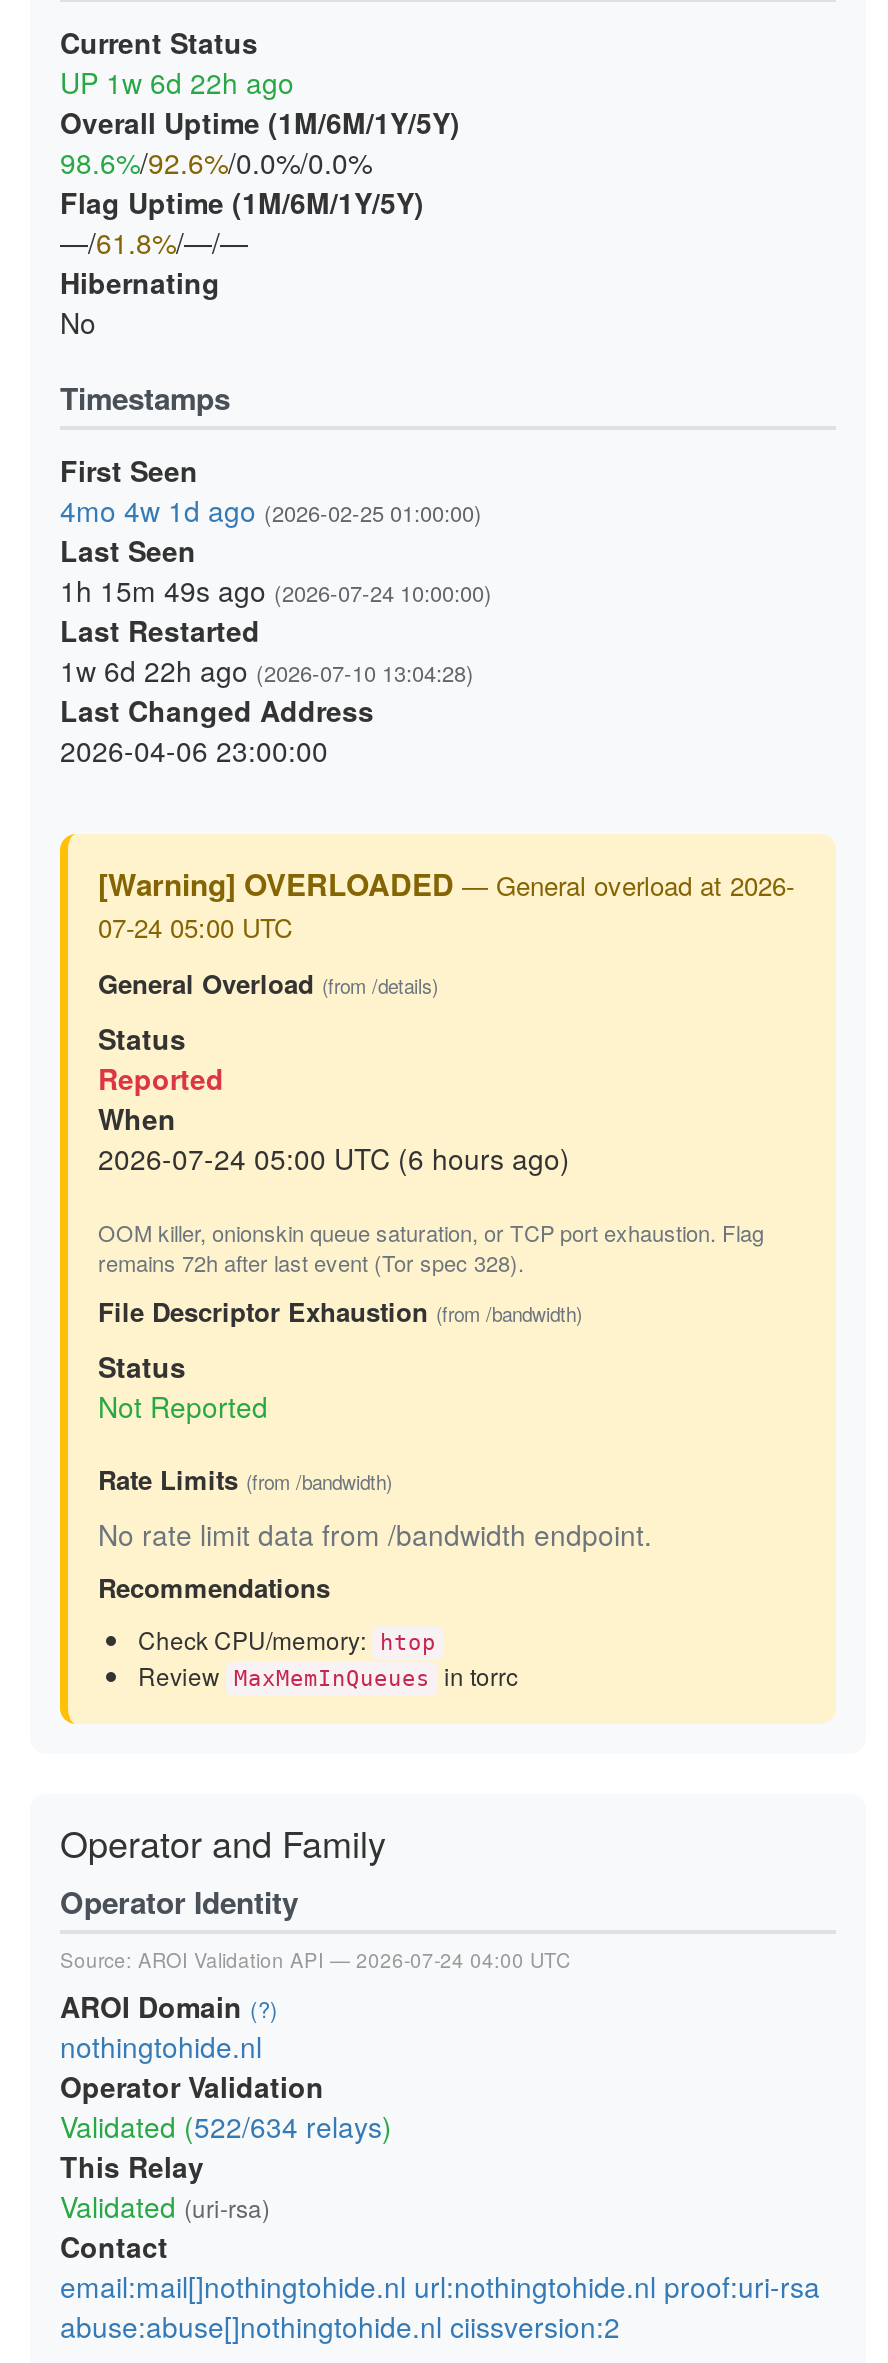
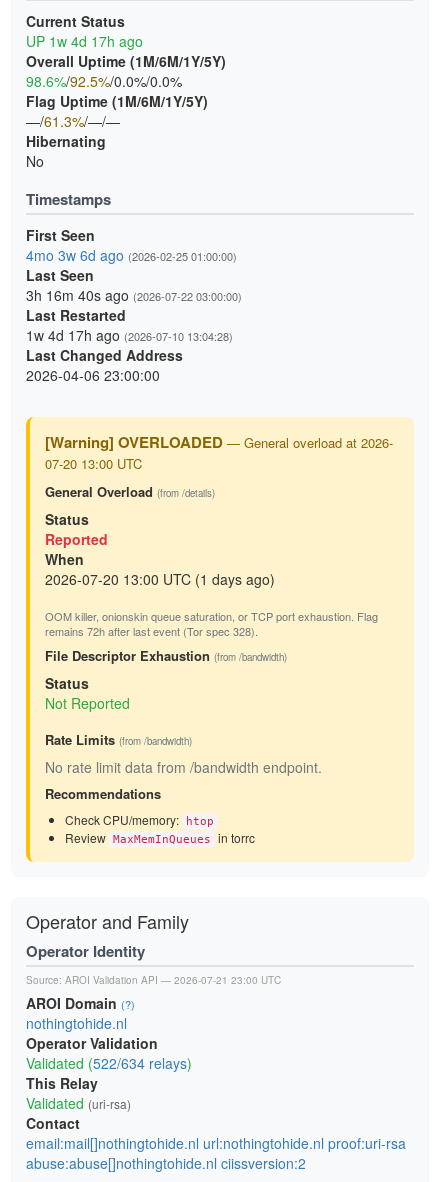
- UP 1w 6d 22h ago
+ UP 1w 4d 17h ago

- 98.6%/92.6%/0.0%/0.0%
+ 98.6%/92.5%/0.0%/0.0%

- —/61.8%/—/—
+ —/61.3%/—/—

- 4mo 4w 1d ago (2026-02-25 01:00:00)
+ 4mo 3w 6d ago (2026-02-25 01:00:00)

- 1h 15m 49s ago (2026-07-24 10:00:00)
+ 3h 16m 40s ago (2026-07-22 03:00:00)

- 1w 6d 22h ago (2026-07-10 13:04:28)
+ 1w 4d 17h ago (2026-07-10 13:04:28)

- 07-24 05:00 UTC
+ 07-20 13:00 UTC

- 2026-07-24 05:00 UTC (6 hours ago)
+ 2026-07-20 13:00 UTC (1 days ago)

- Source: AROI Validation API — 2026-07-24 04:00 UTC
+ Source: AROI Validation API — 2026-07-21 23:00 UTC
